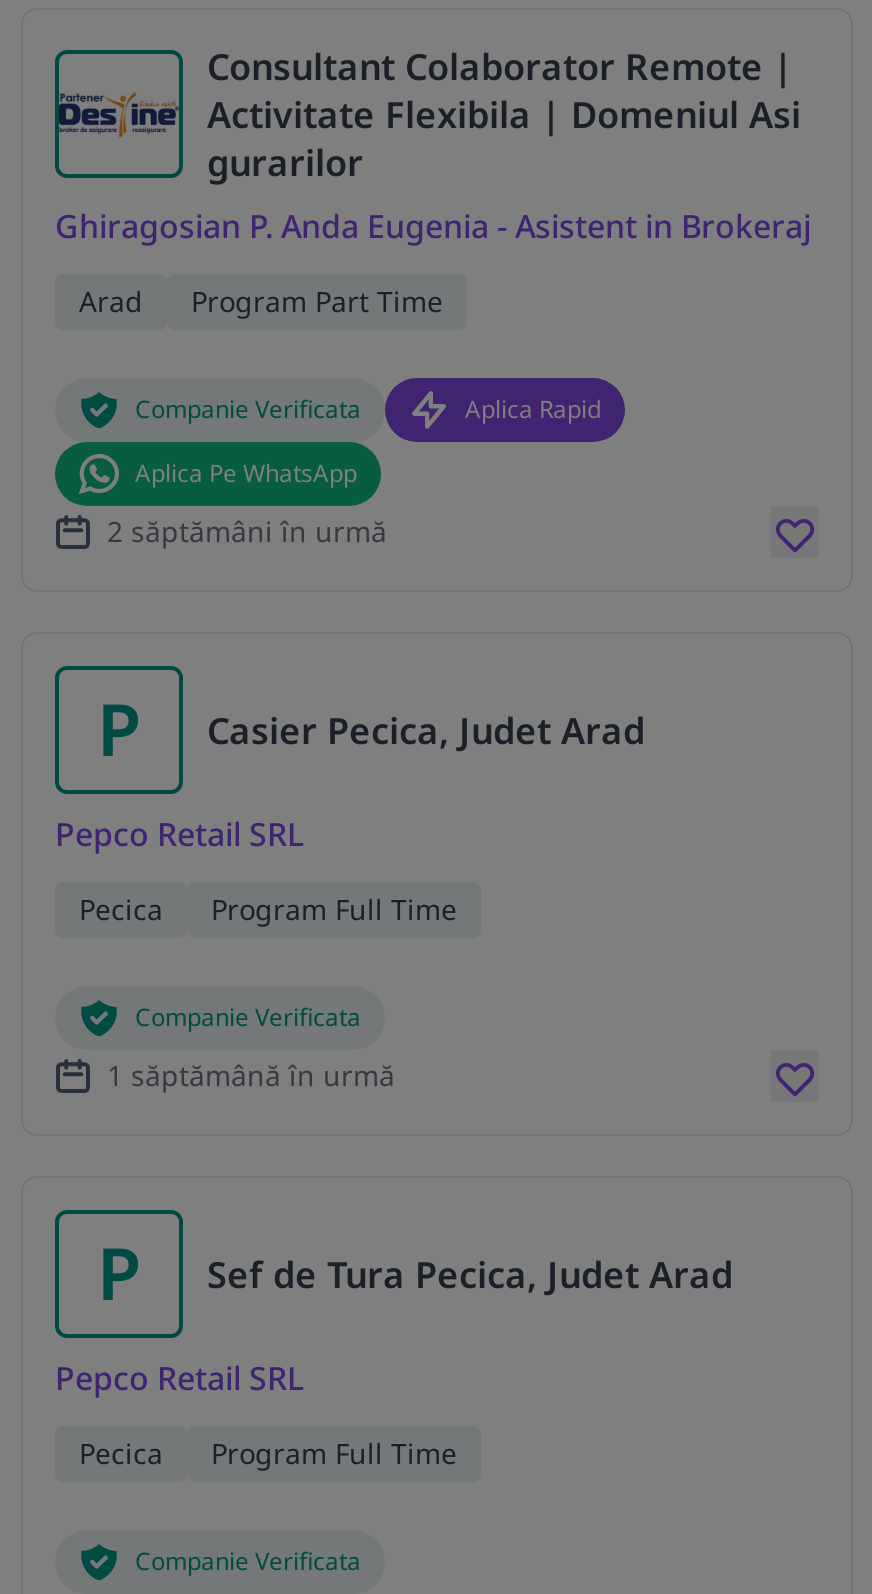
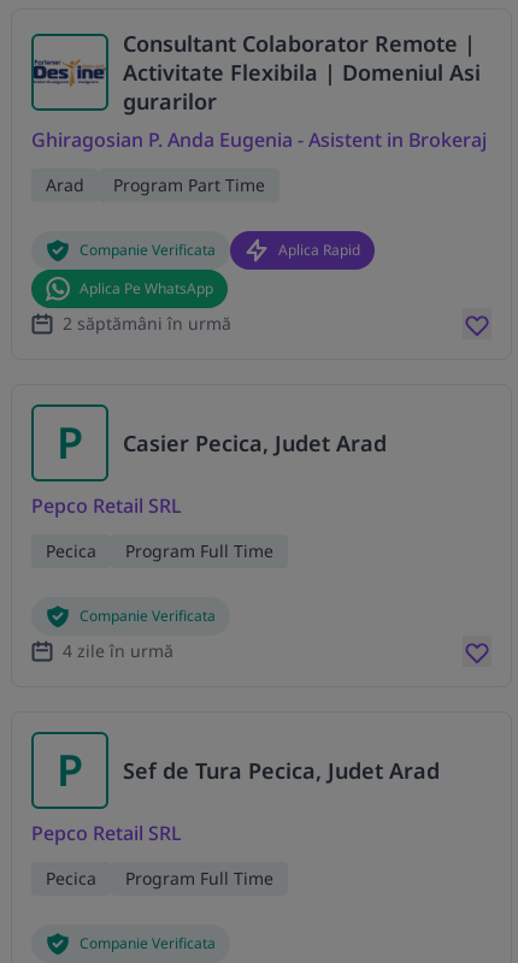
- 1 săptămână în urmă
+ 4 zile în urmă
